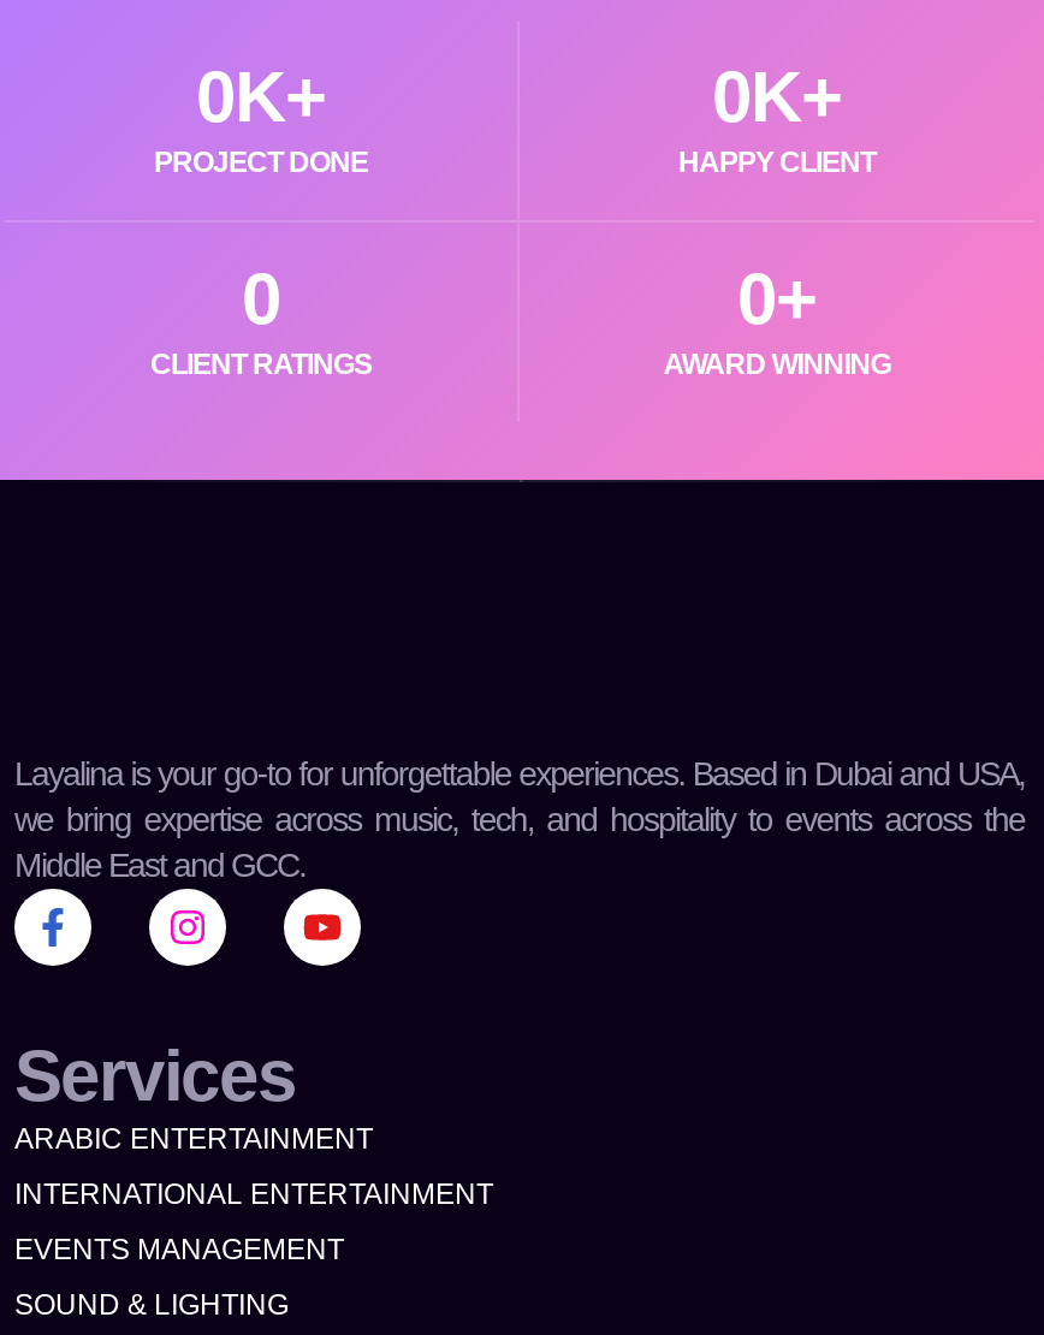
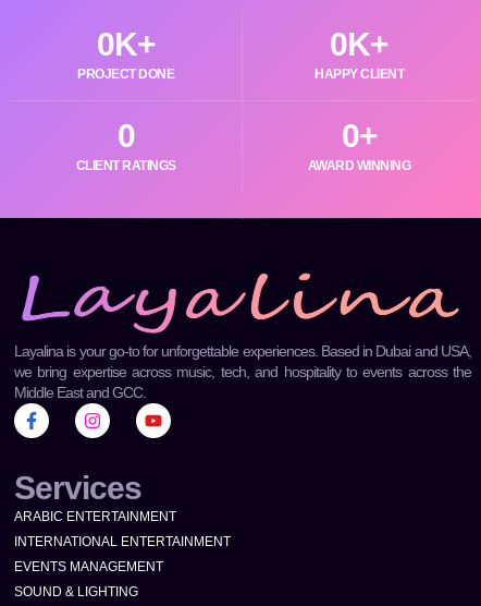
+ [image]

+ [image]
